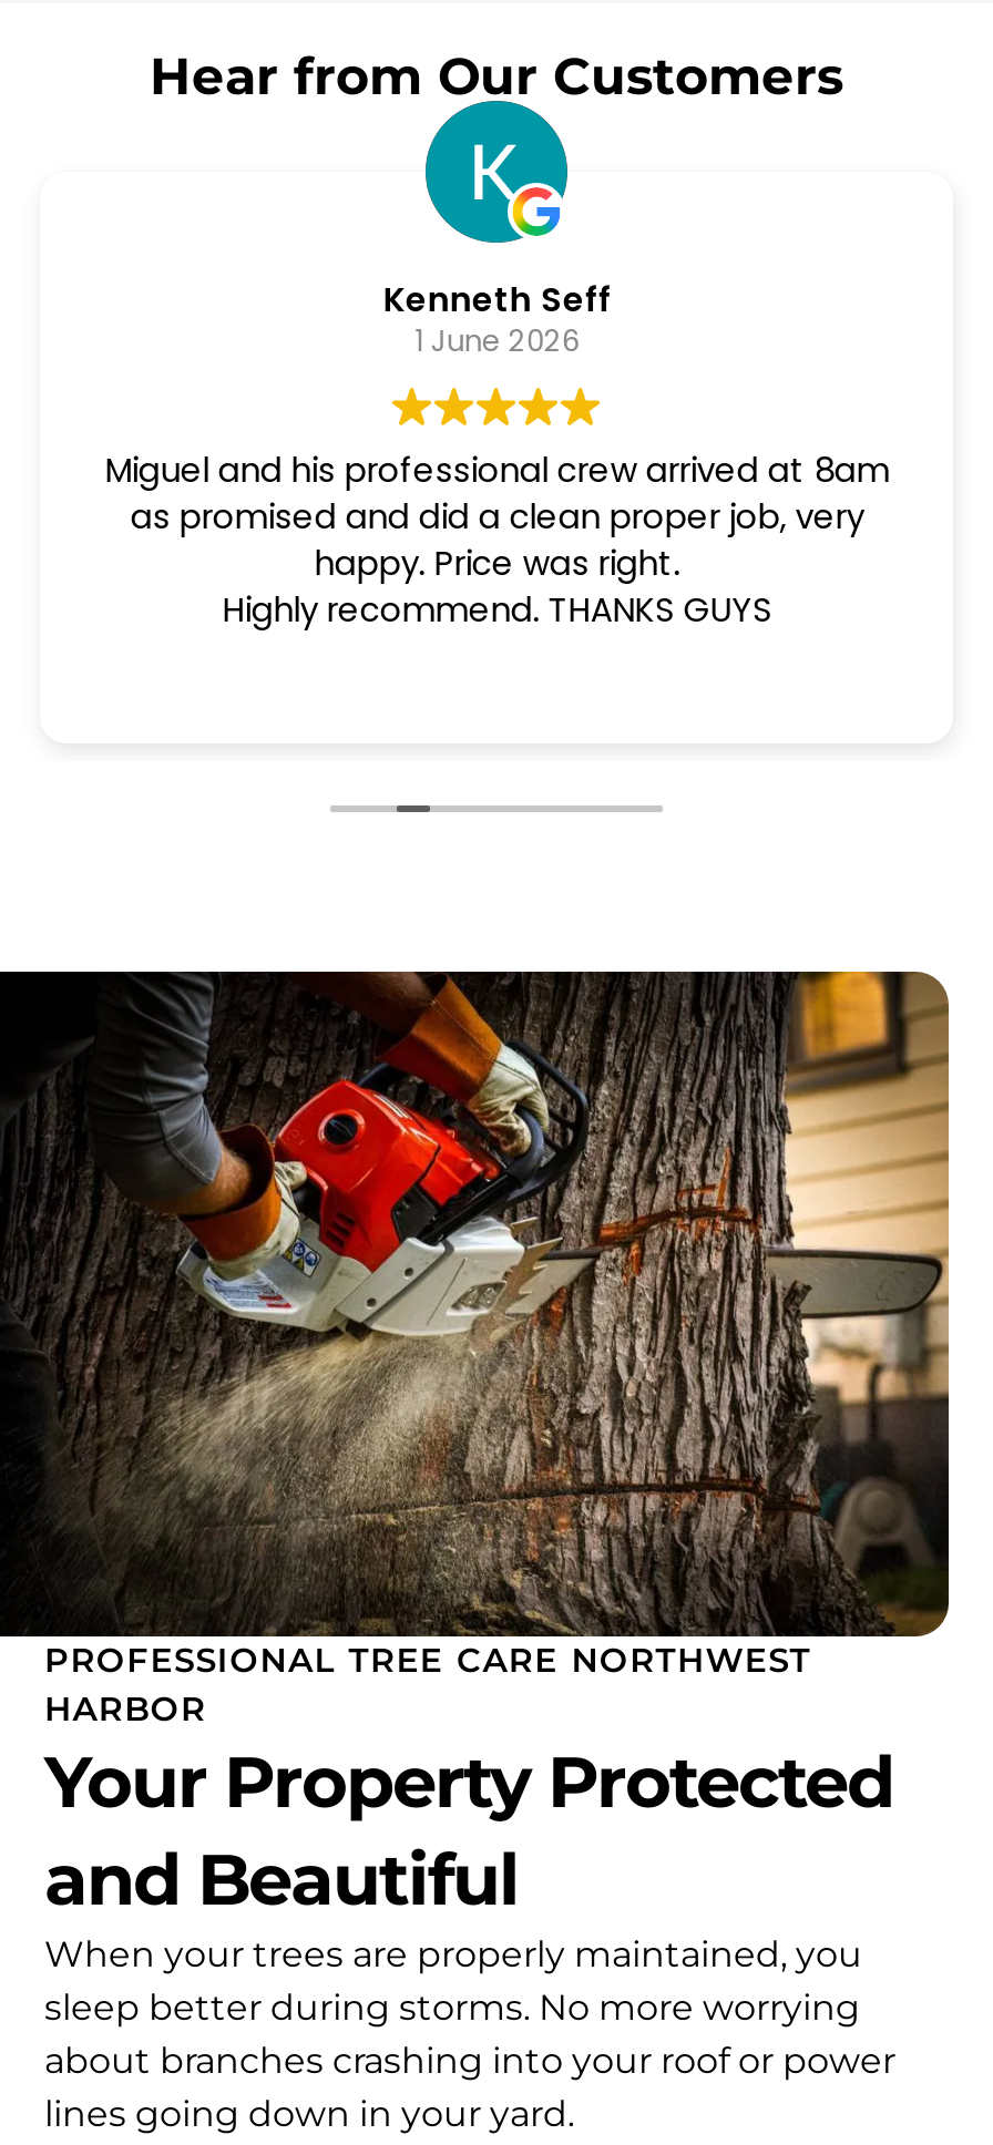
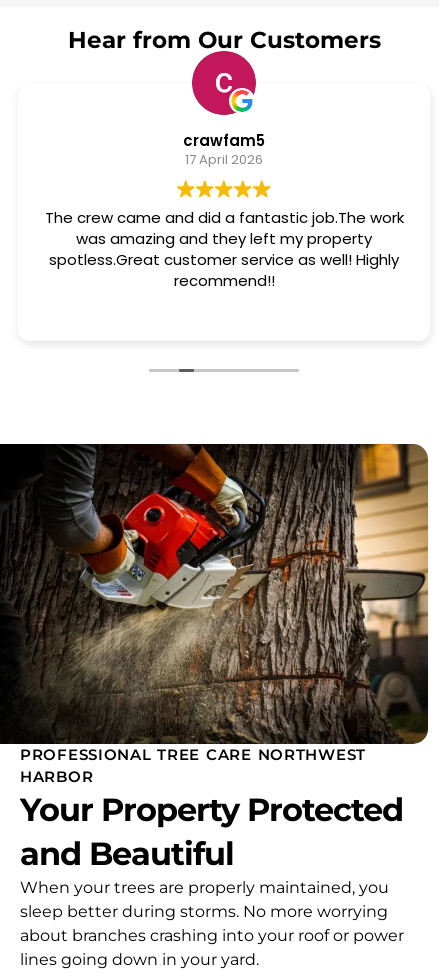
- [image]
- Kenneth Seff
- 1 June 2026
+ [image]
+ crawfam5
+ 17 April 2026

- Miguel and his professional crew arrived at 8am
- as promised and did a clean proper job, very
- happy. Price was right.
- Highly recommend. THANKS GUYS
+ The crew came and did a fantastic job.The work
+ was amazing and they left my property
+ spotless.Great customer service as well! Highly
+ recommend!!
